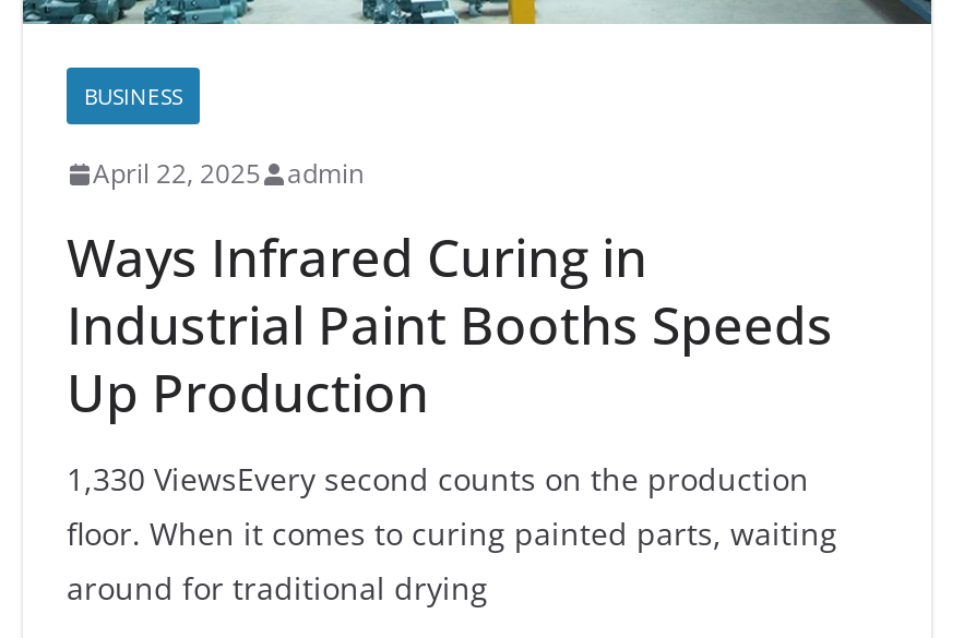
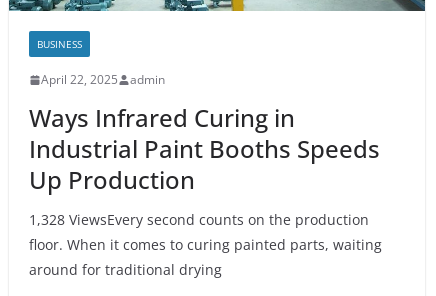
- 1,330 ViewsEvery second counts on the production
+ 1,328 ViewsEvery second counts on the production
